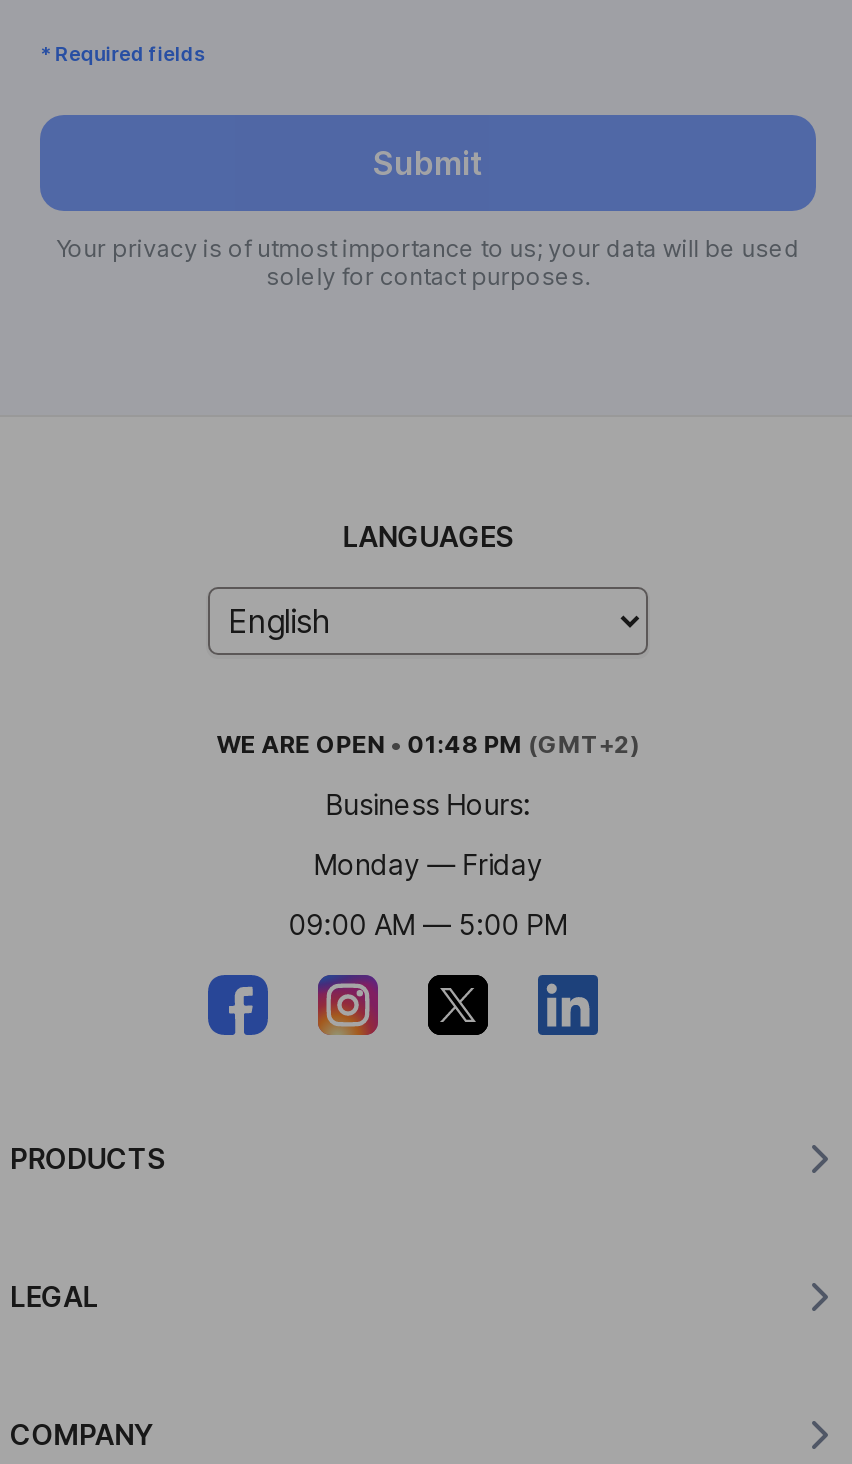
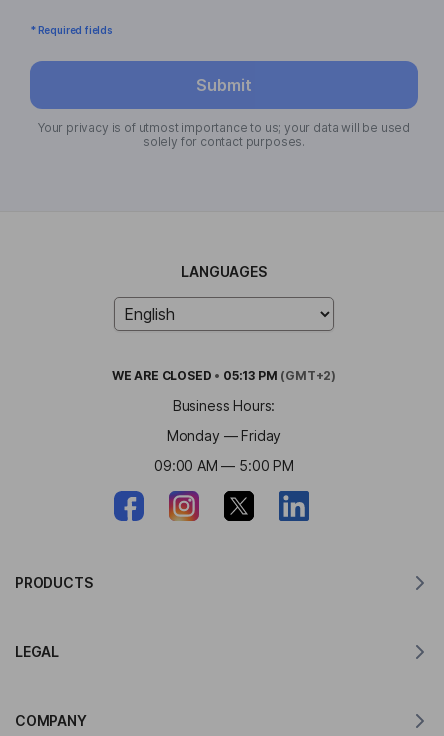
- WE ARE OPEN • 01:48 PM (GMT+2)
+ WE ARE CLOSED • 05:13 PM (GMT+2)
